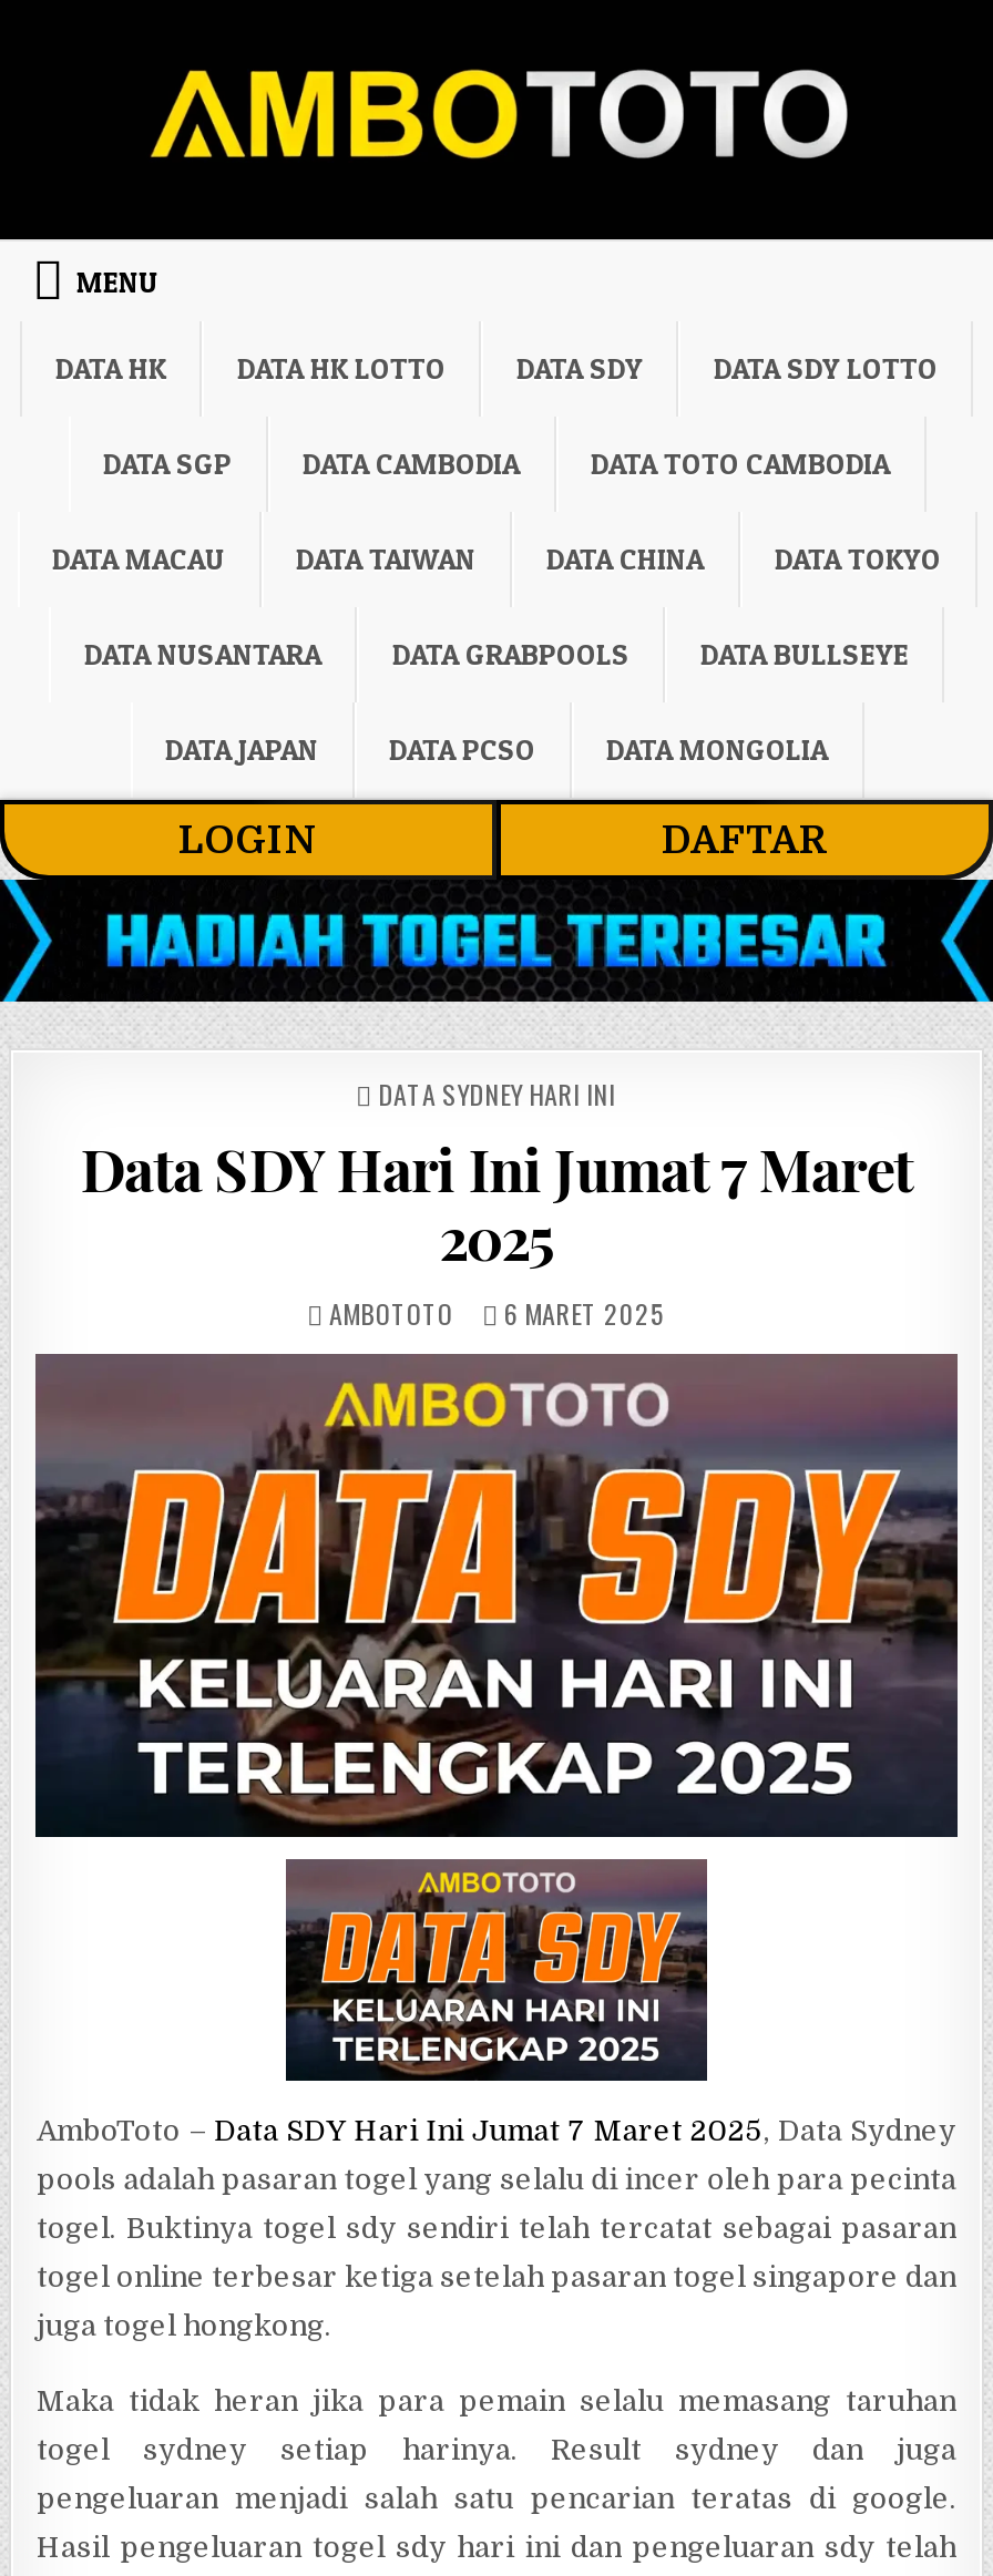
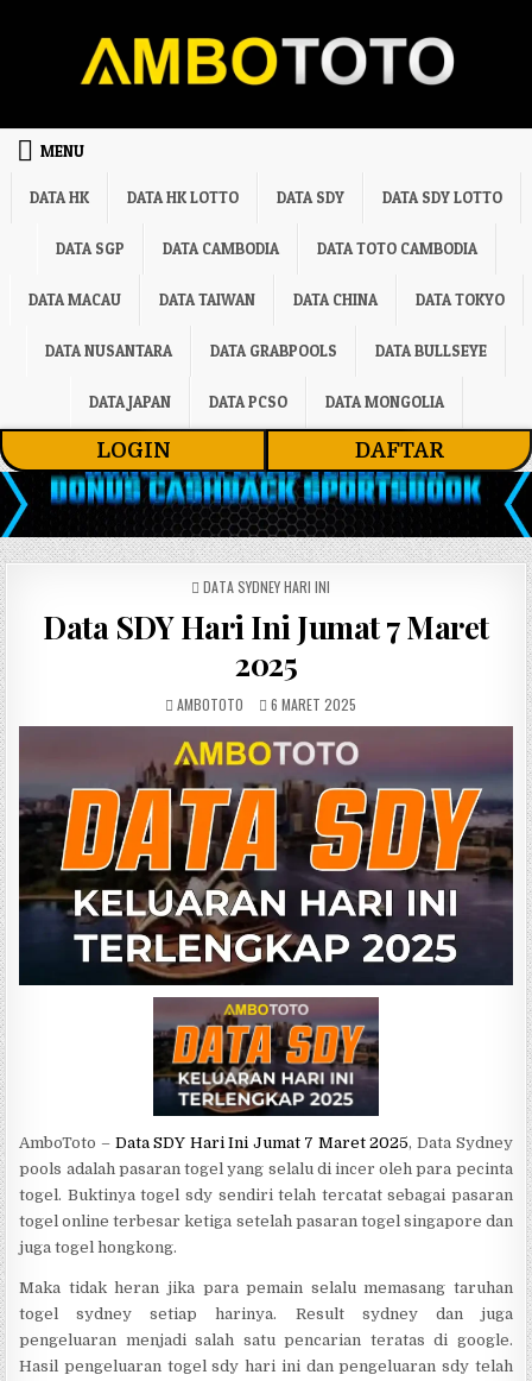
- [image]
+ [image]
